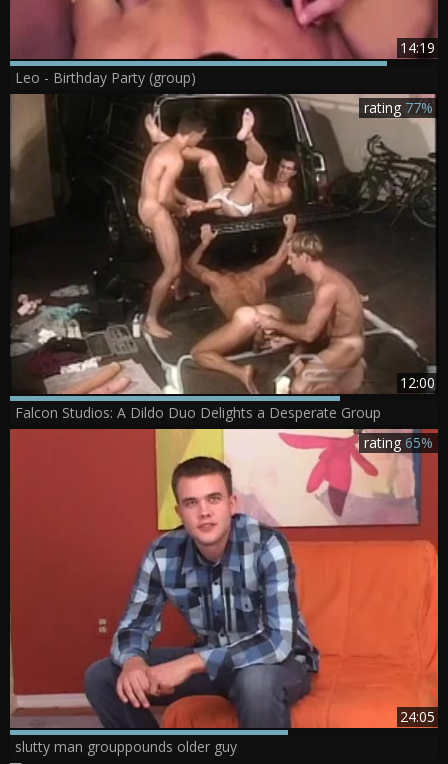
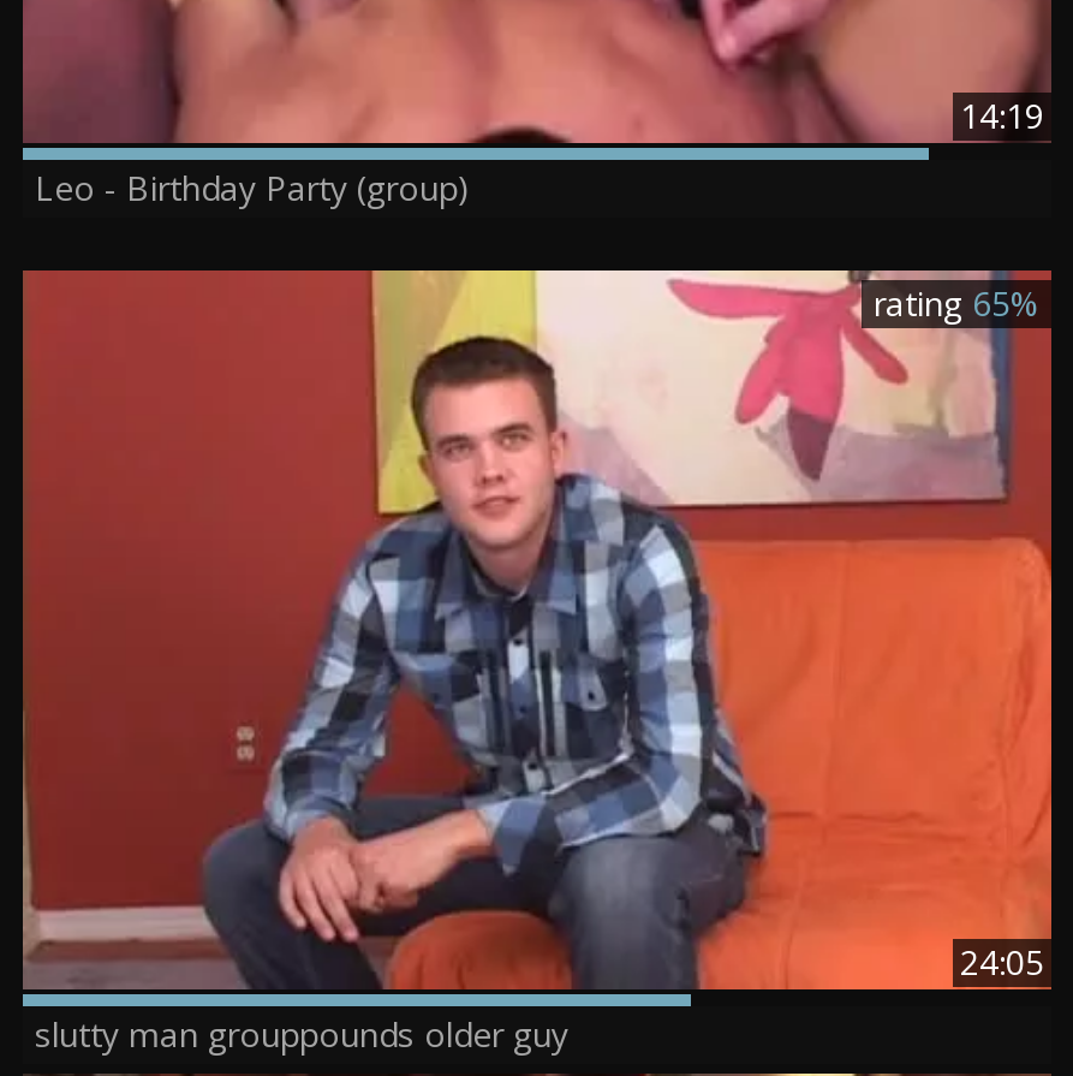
- [image]
- 12:00

- rating77%

- Falcon Studios: A Dildo Duo Delights a Desperate Group
